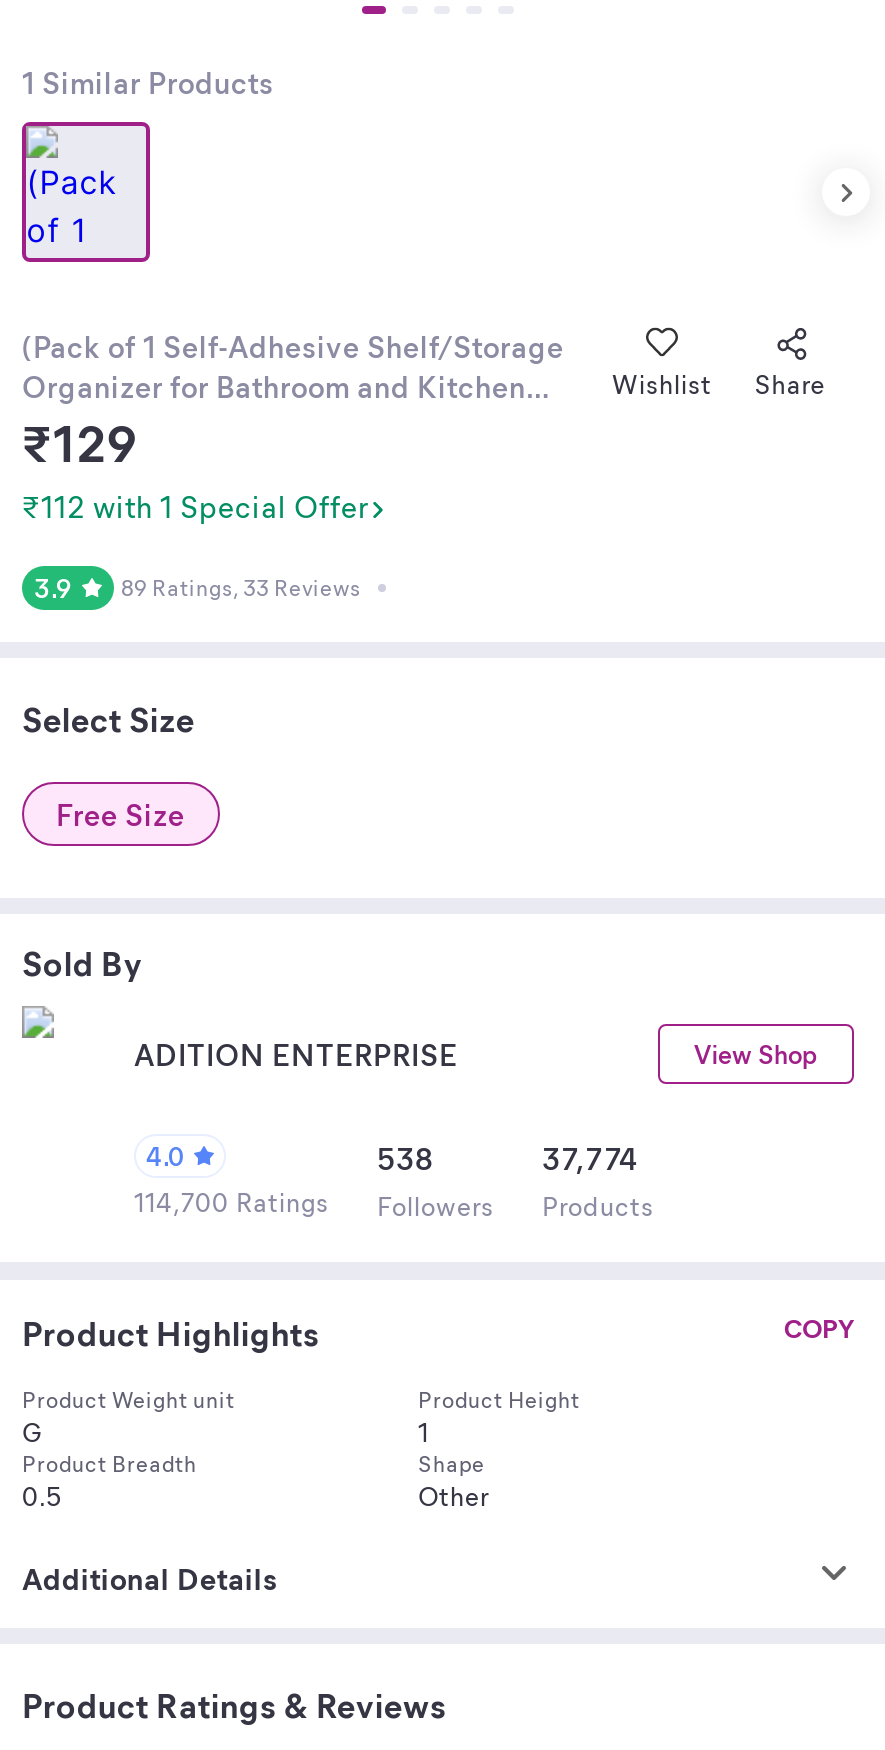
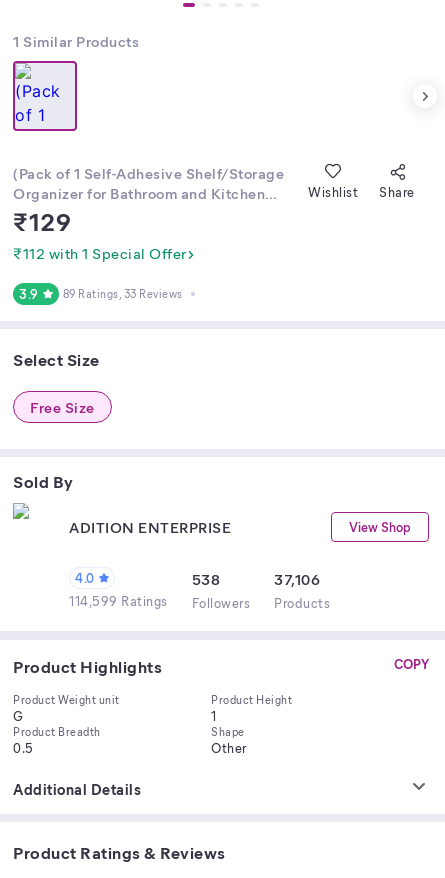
- 37,774
+ 37,106

- 114,700 Ratings Followers Products
+ 114,599 Ratings Followers Products
